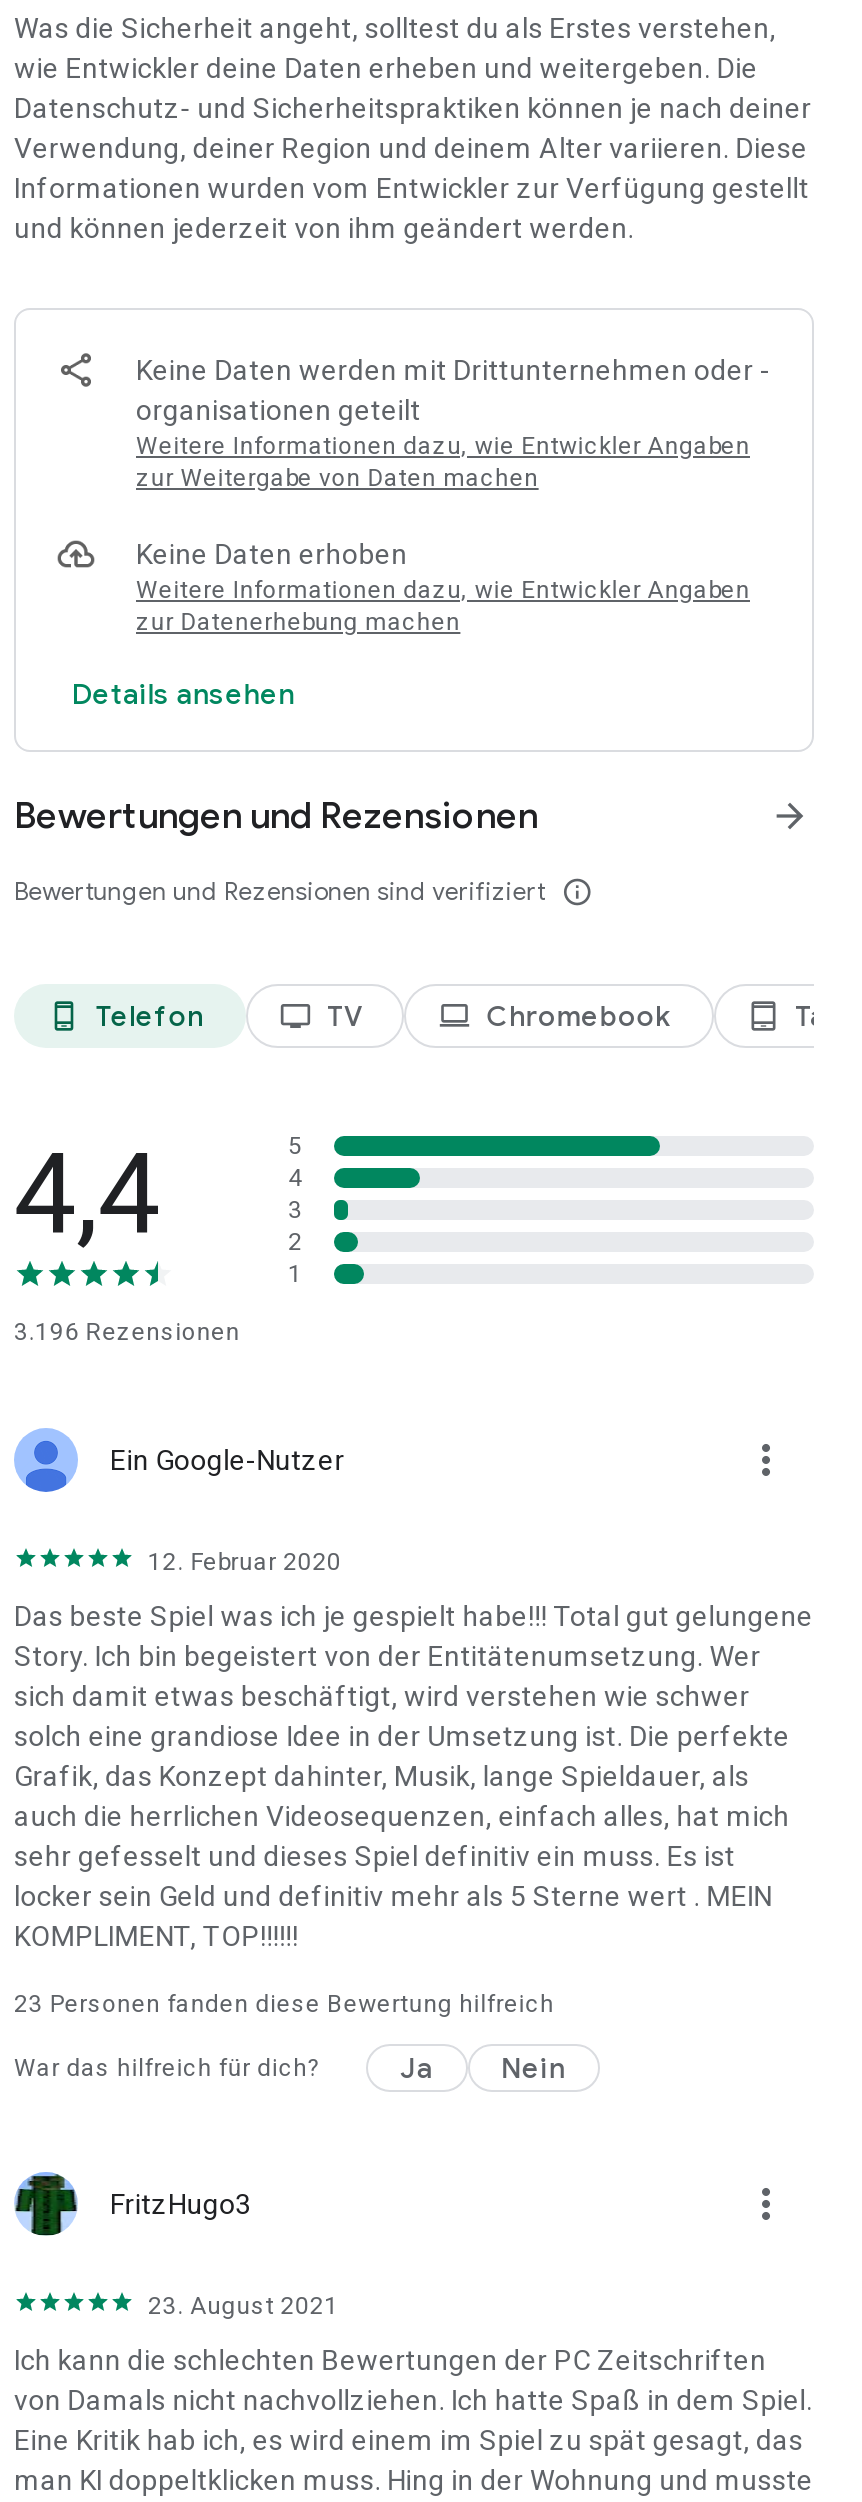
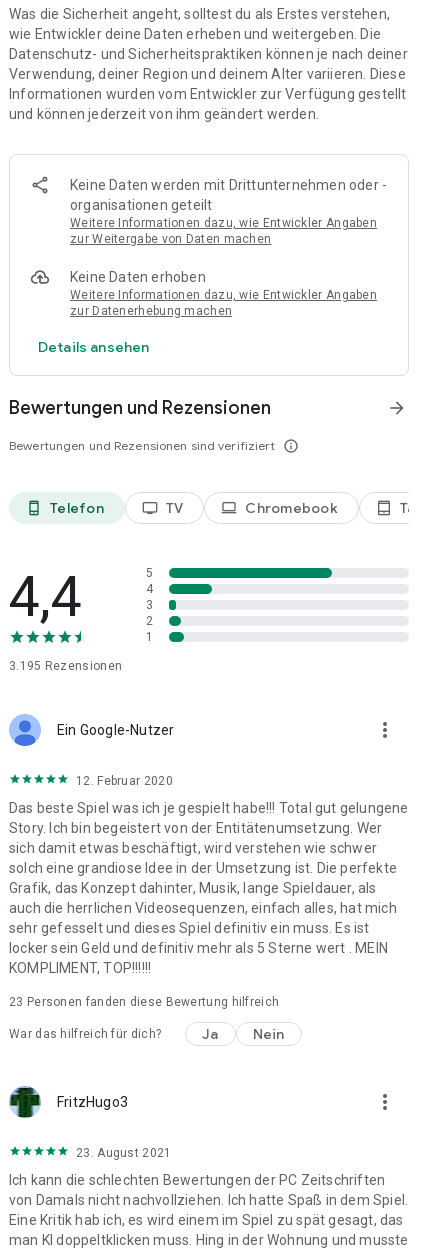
- 3.196 Rezensionen
+ 3.195 Rezensionen
